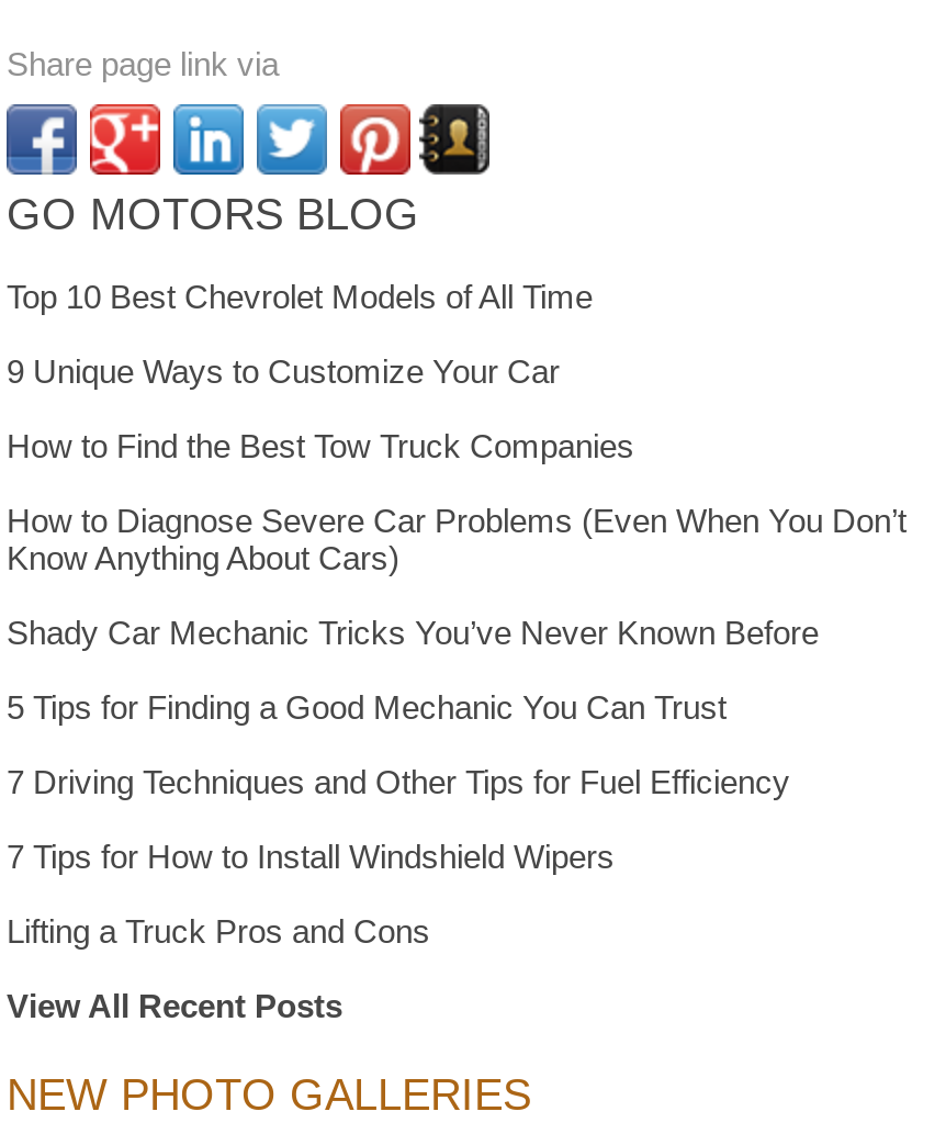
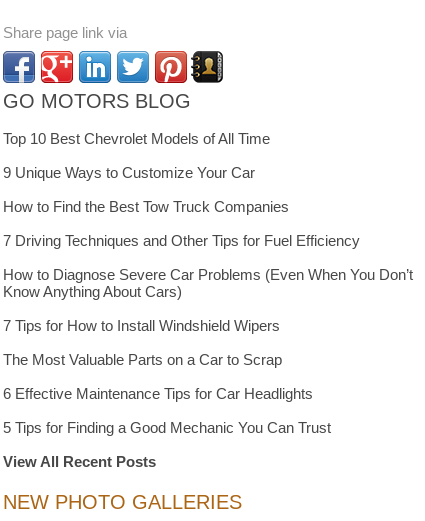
moved down: How to Diagnose Severe Car Problems (Even When You Don’t | Know Anything About Cars)

- Shady Car Mechanic Tricks You’ve Never Known Before

moved down: 5 Tips for Finding a Good Mechanic You Can Trust

moved up: 7 Driving Techniques and Other Tips for Fuel Efficiency

moved up: 7 Tips for How to Install Windshield Wipers

- Lifting a Truck Pros and Cons
+ The Most Valuable Parts on a Car to Scrap
+ 6 Effective Maintenance Tips for Car Headlights
